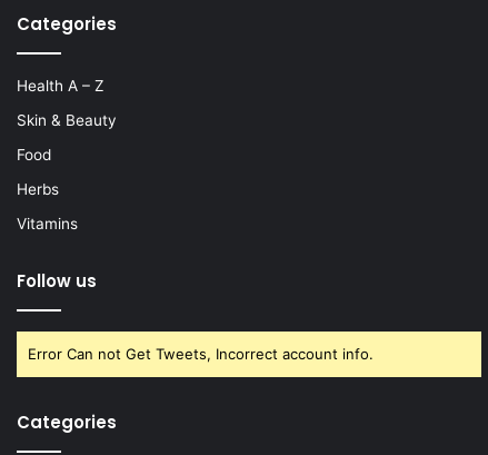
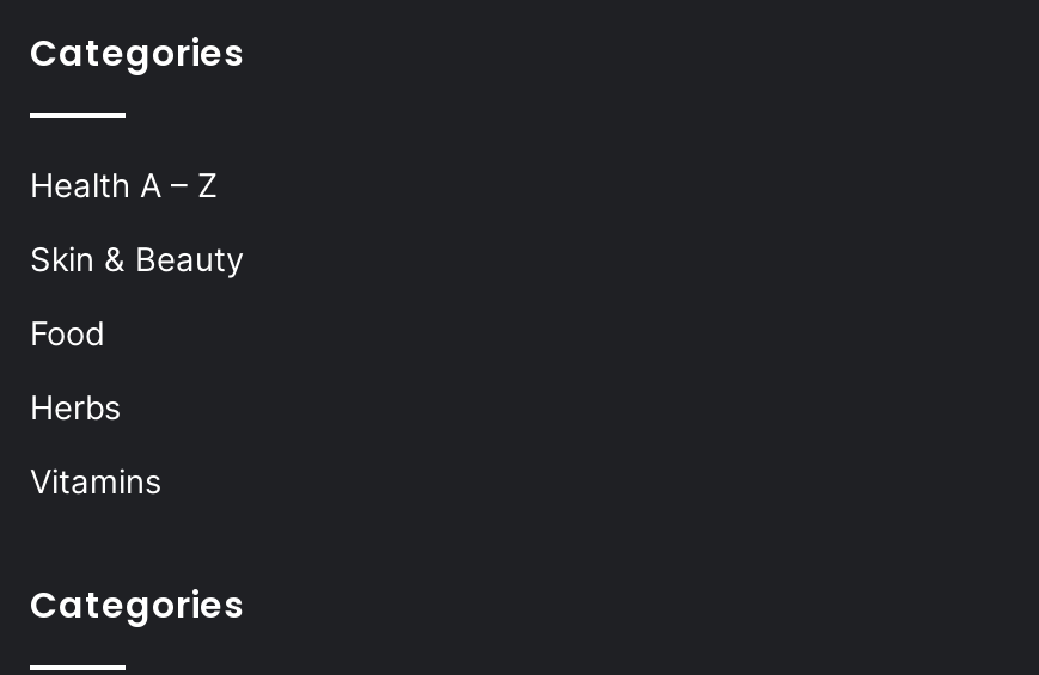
- Follow us
- Error Can not Get Tweets, Incorrect account info.
